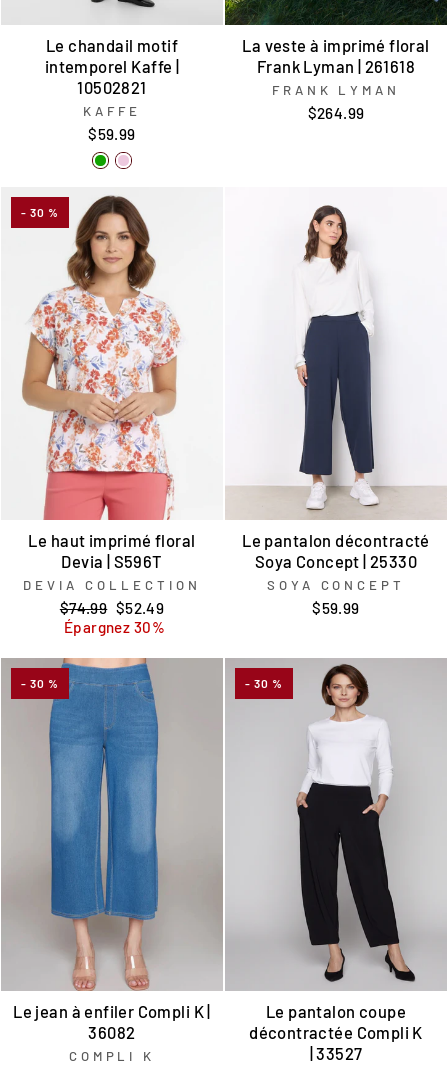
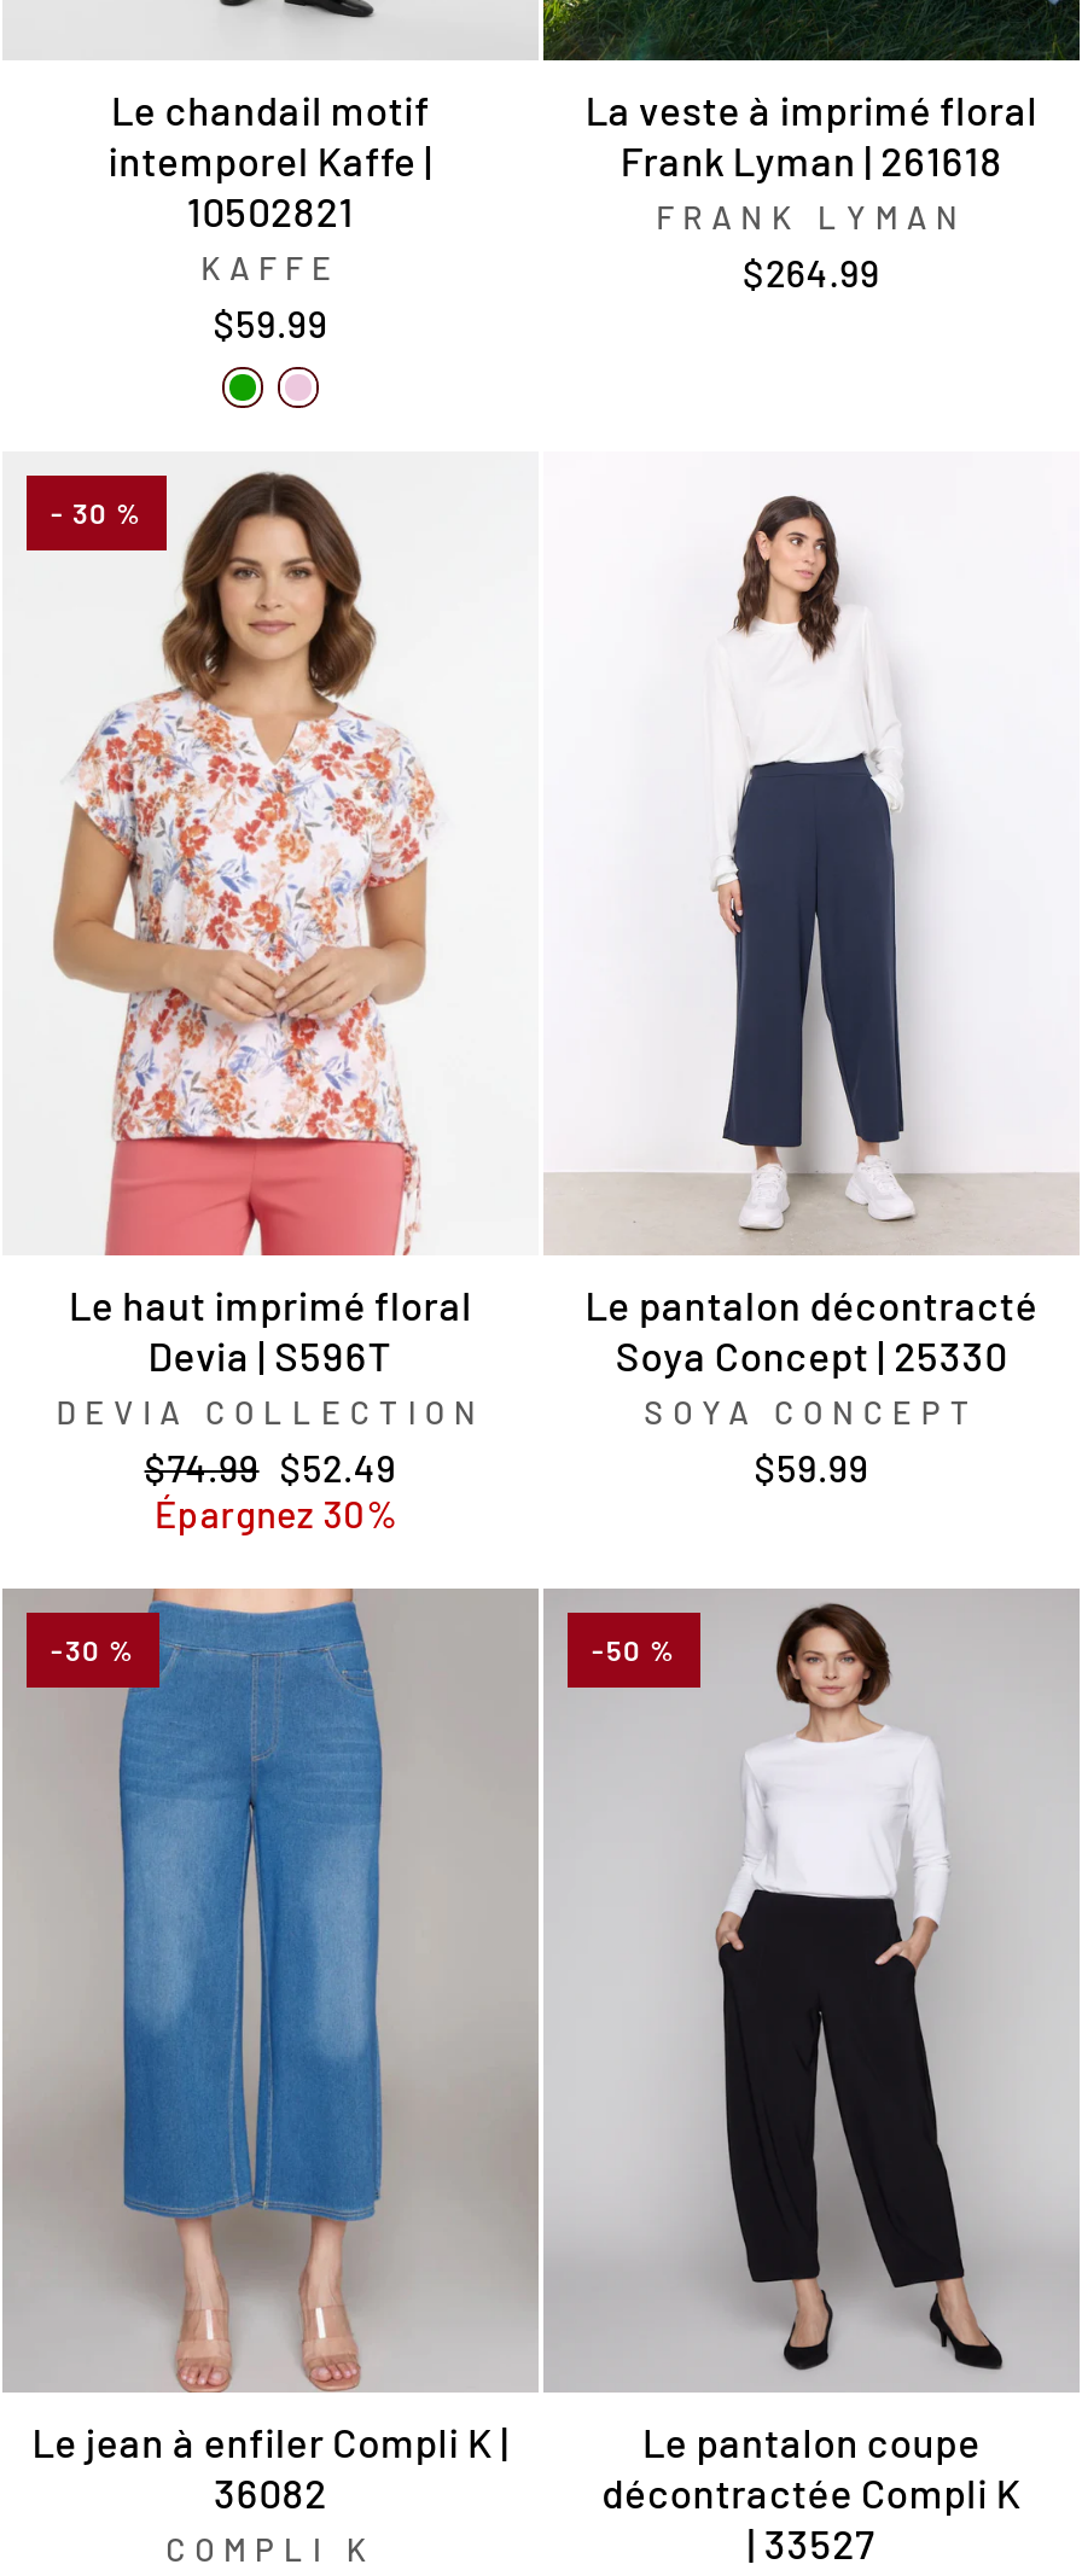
- - 30 %
+ -30 %

- - 30 %
+ -50 %
